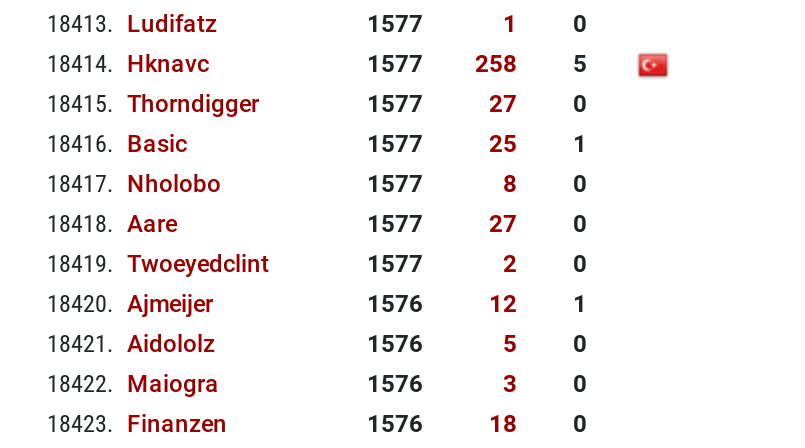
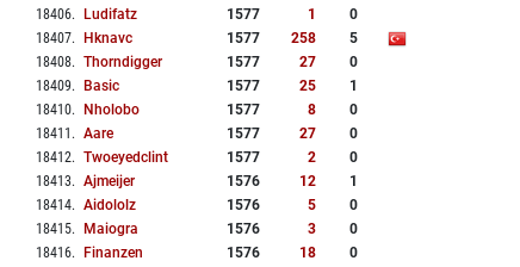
- 18413. Ludifatz
+ 18406. Ludifatz

- 18414. Hknavc
+ 18407. Hknavc

- 18415. Thorndigger
+ 18408. Thorndigger

- 18416. Basic
+ 18409. Basic

- 18417. Nholobo
+ 18410. Nholobo

- 18418. Aare
+ 18411. Aare

- 18419. Twoeyedclint
+ 18412. Twoeyedclint

- 18420. Ajmeijer
+ 18413. Ajmeijer

- 18421. Aidololz
+ 18414. Aidololz

- 18422. Maiogra
+ 18415. Maiogra

- 18423. Finanzen
+ 18416. Finanzen
